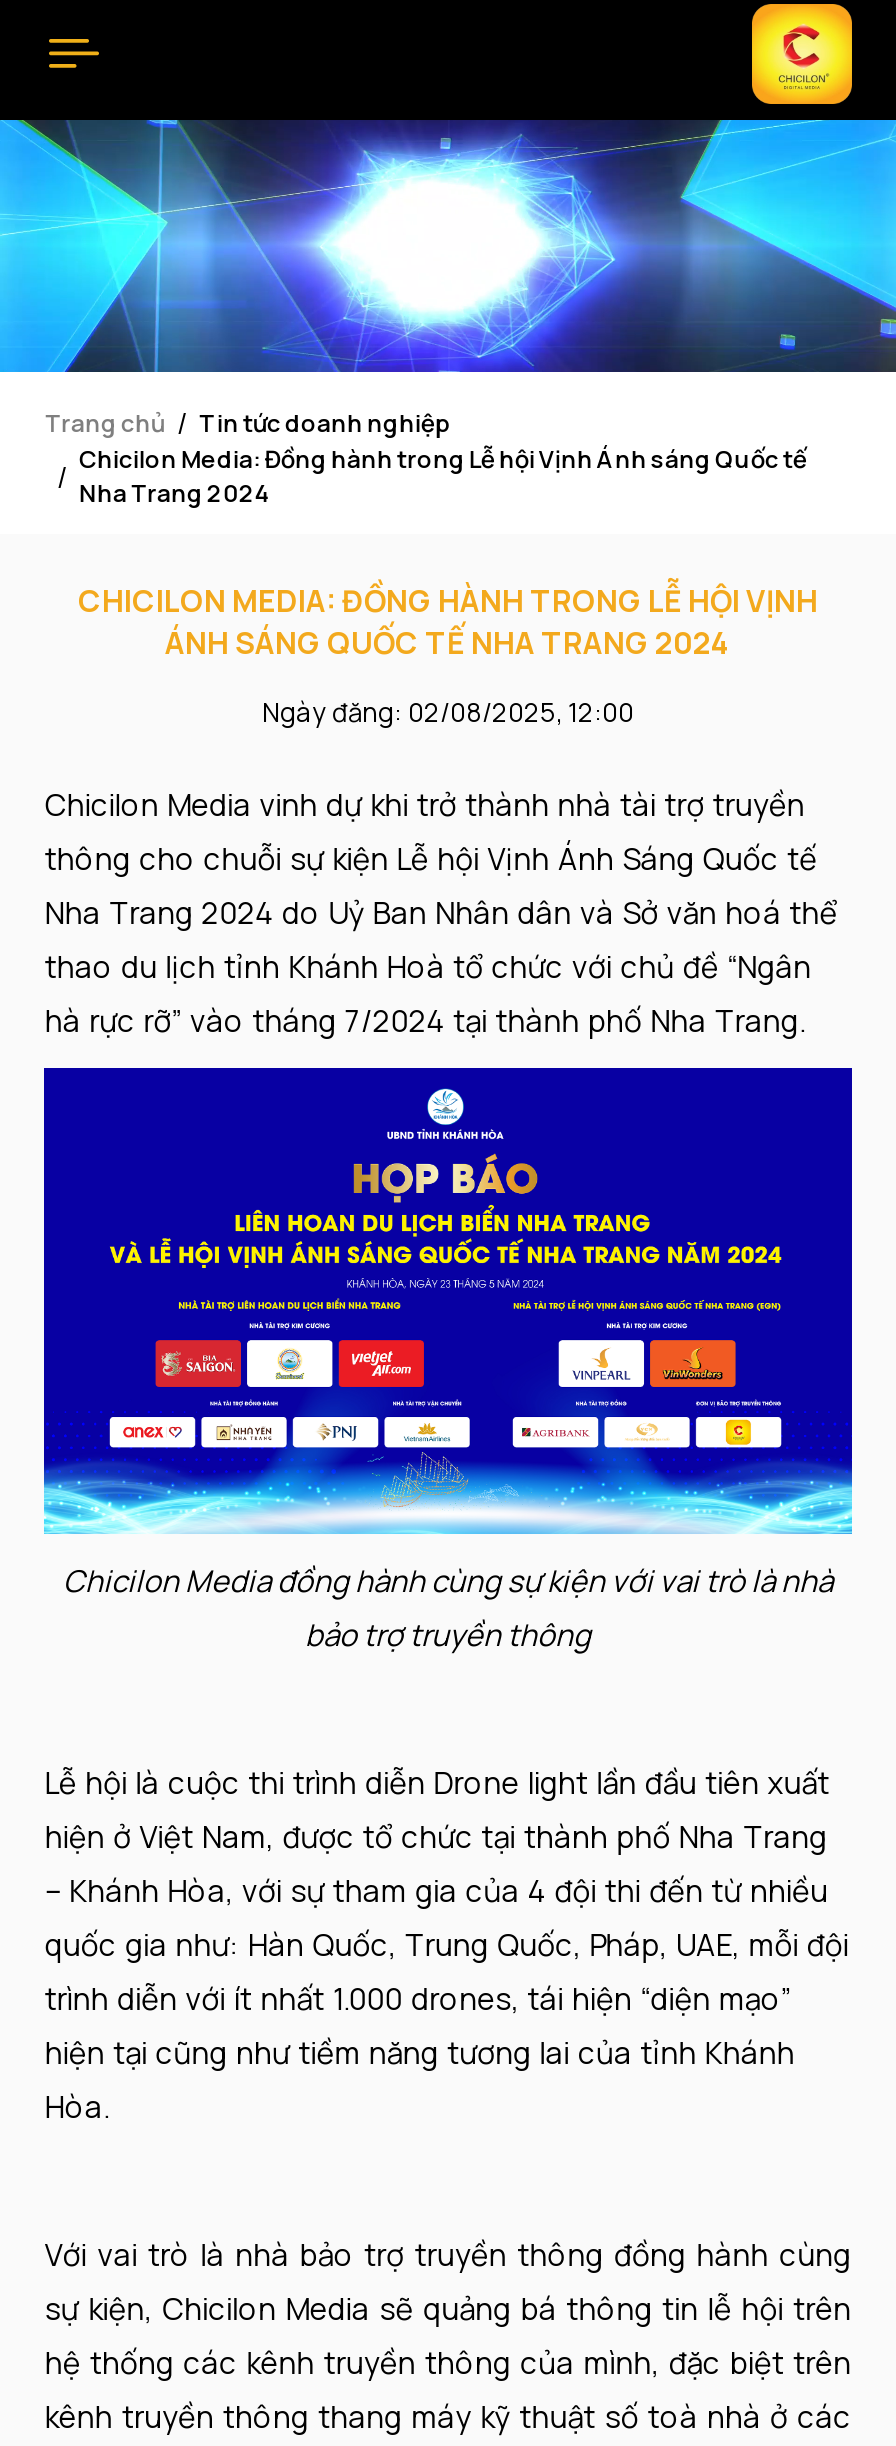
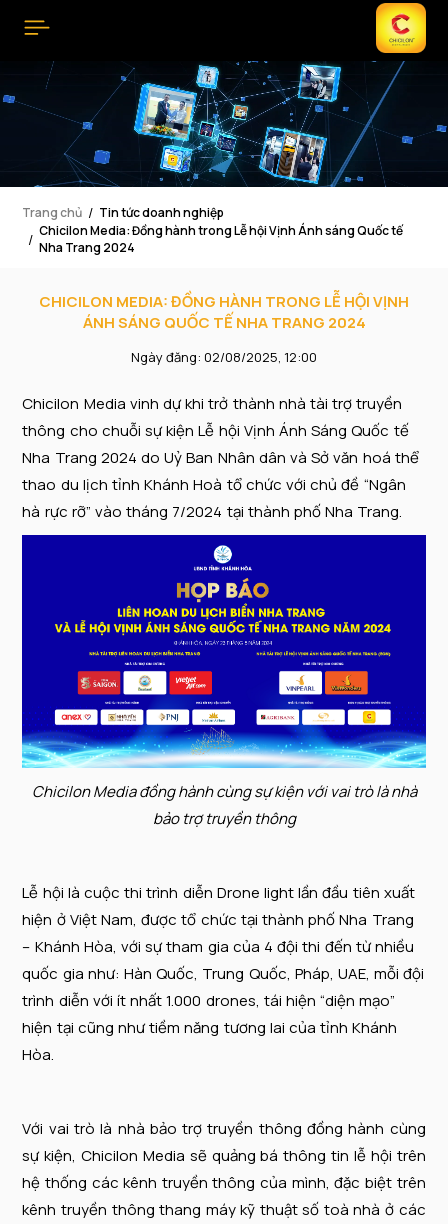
- [image]
+ [image]
